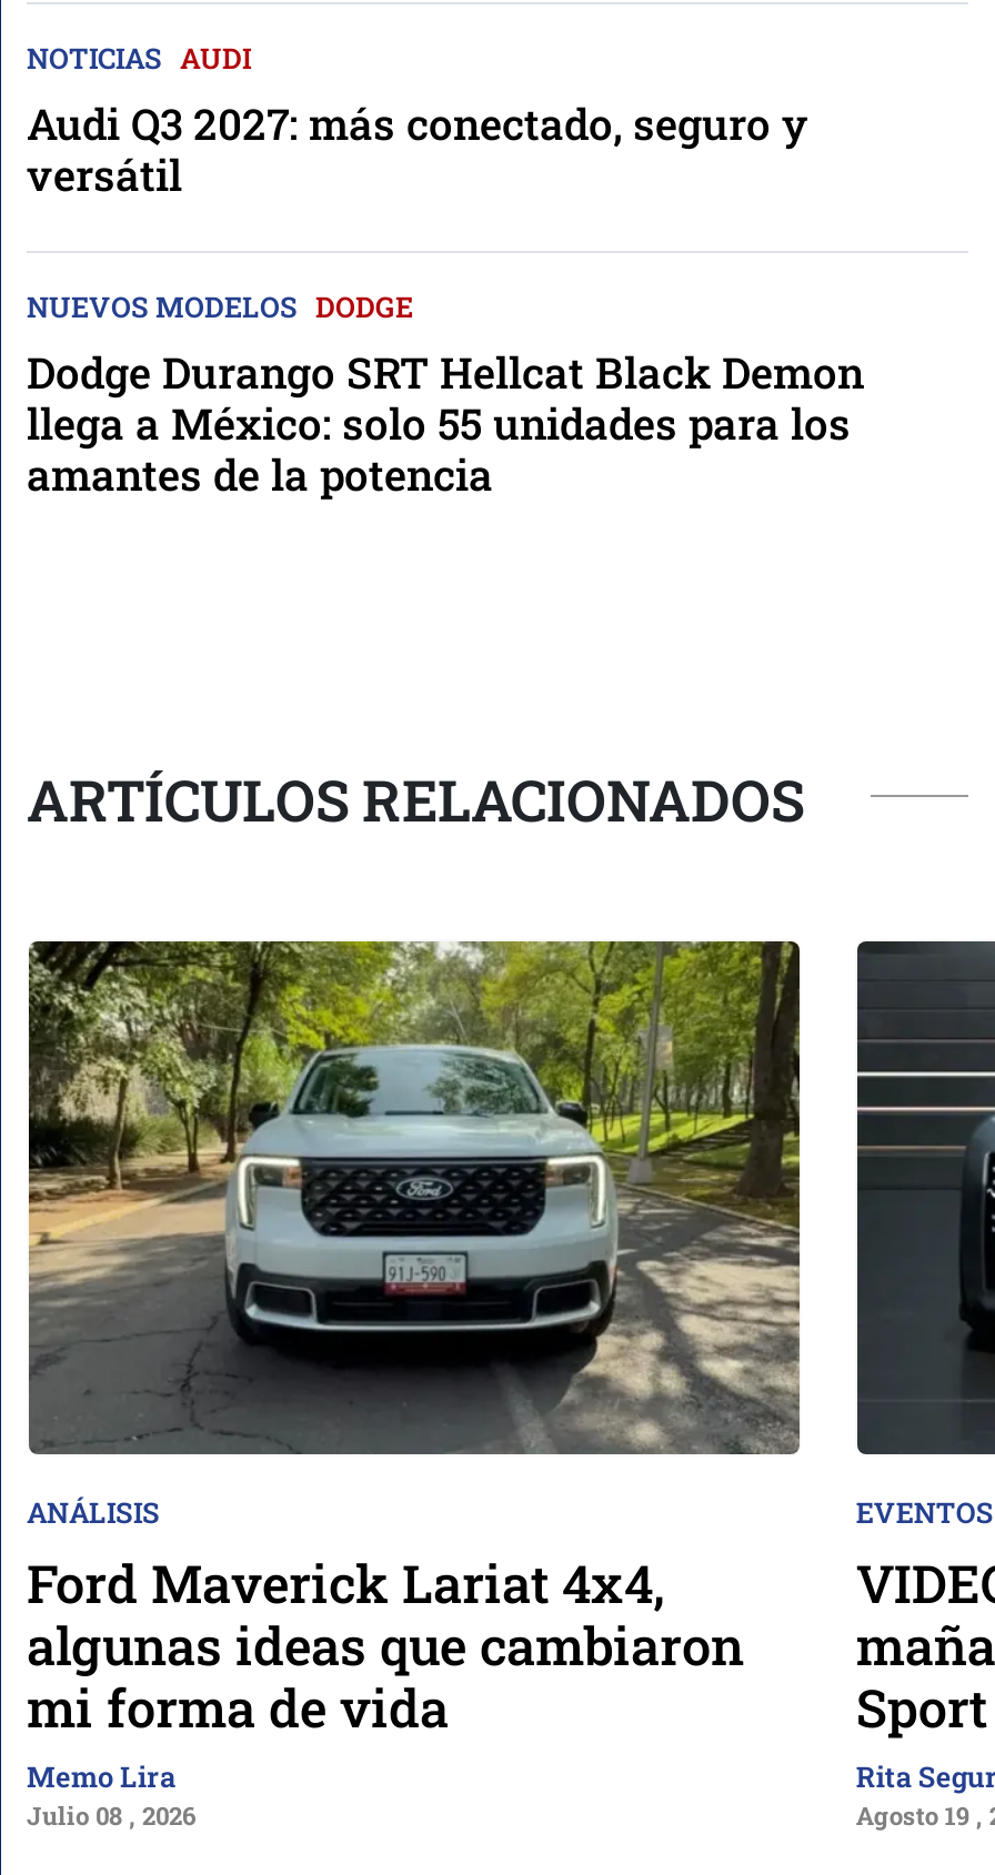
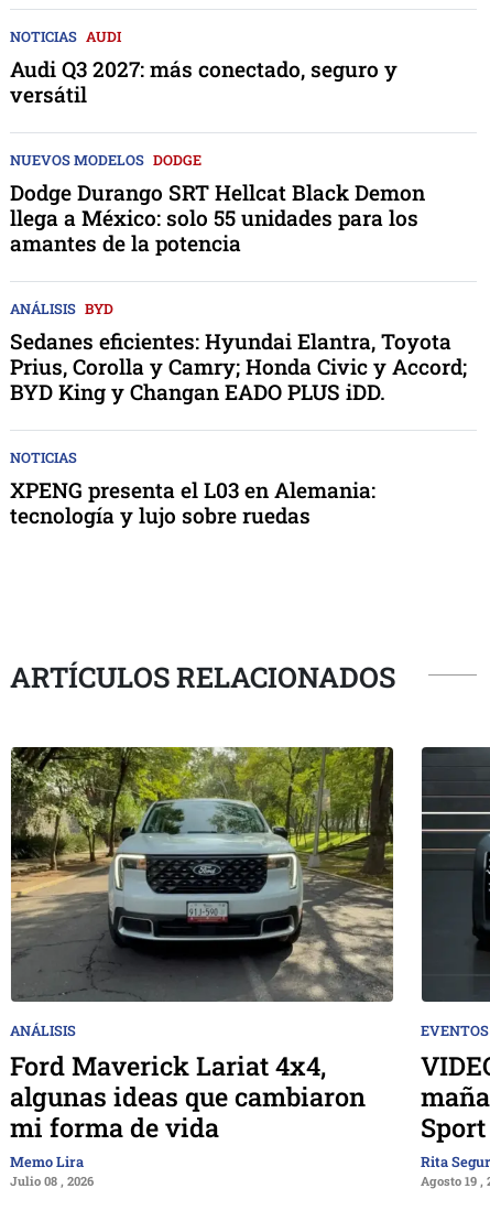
+ ANÁLISIS BYD
+ Sedanes eficientes: Hyundai Elantra, Toyota
+ Prius, Corolla y Camry; Honda Civic y Accord;
+ BYD King y Changan EADO PLUS iDD.
+ NOTICIAS
+ XPENG presenta el L03 en Alemania:
+ tecnología y lujo sobre ruedas
